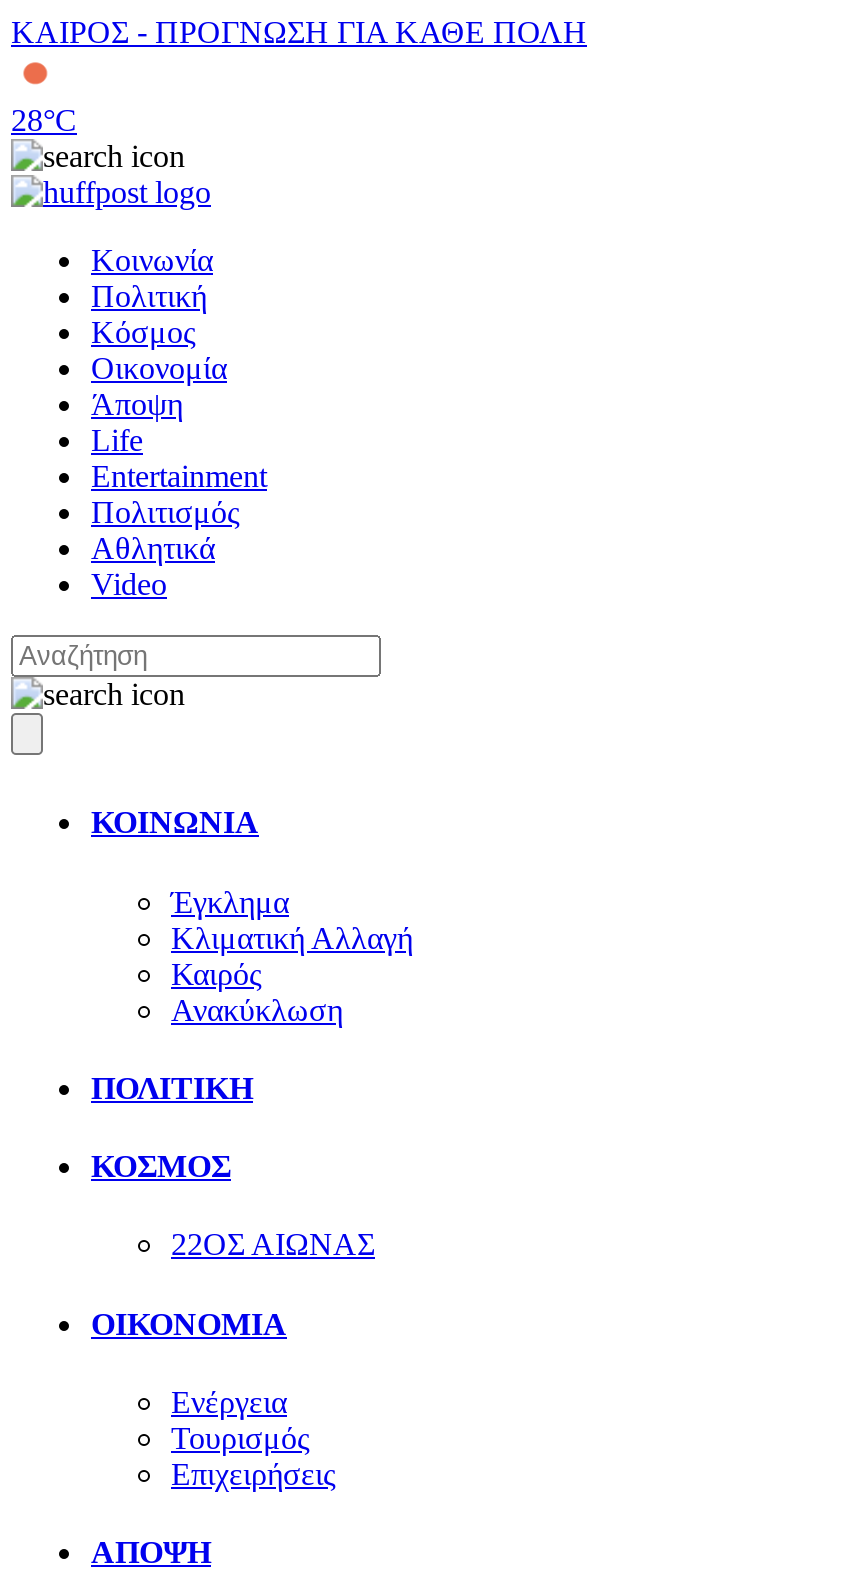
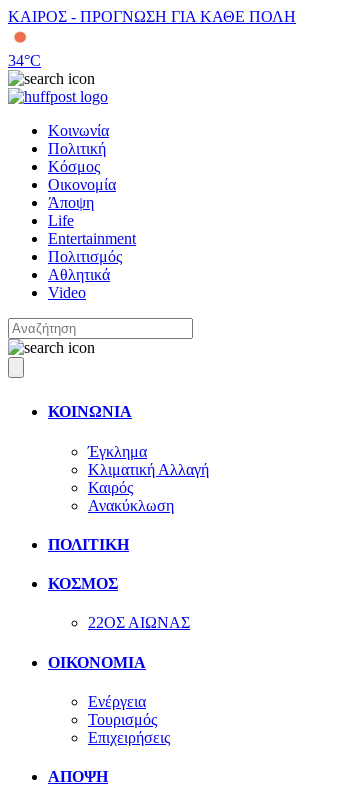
- 28°C
+ 34°C
